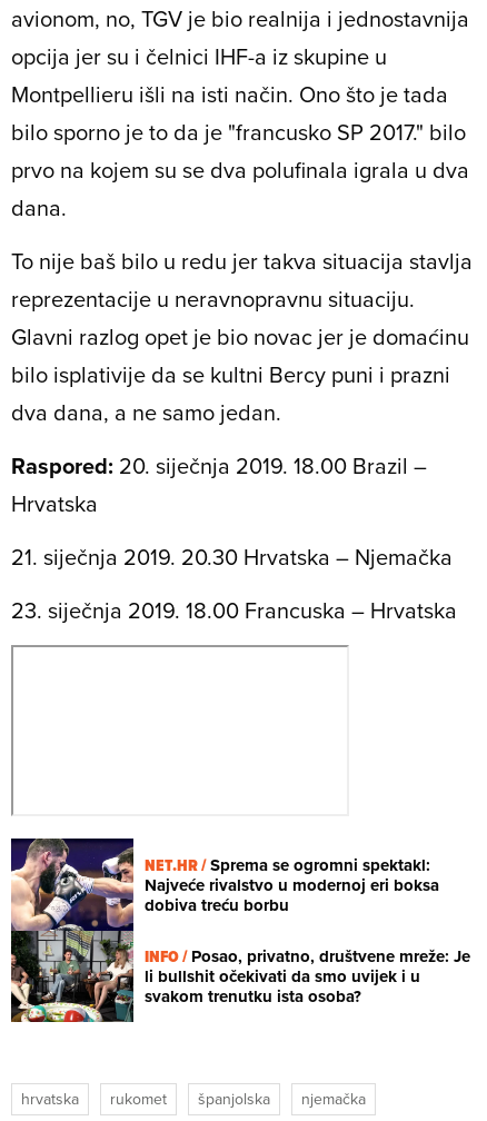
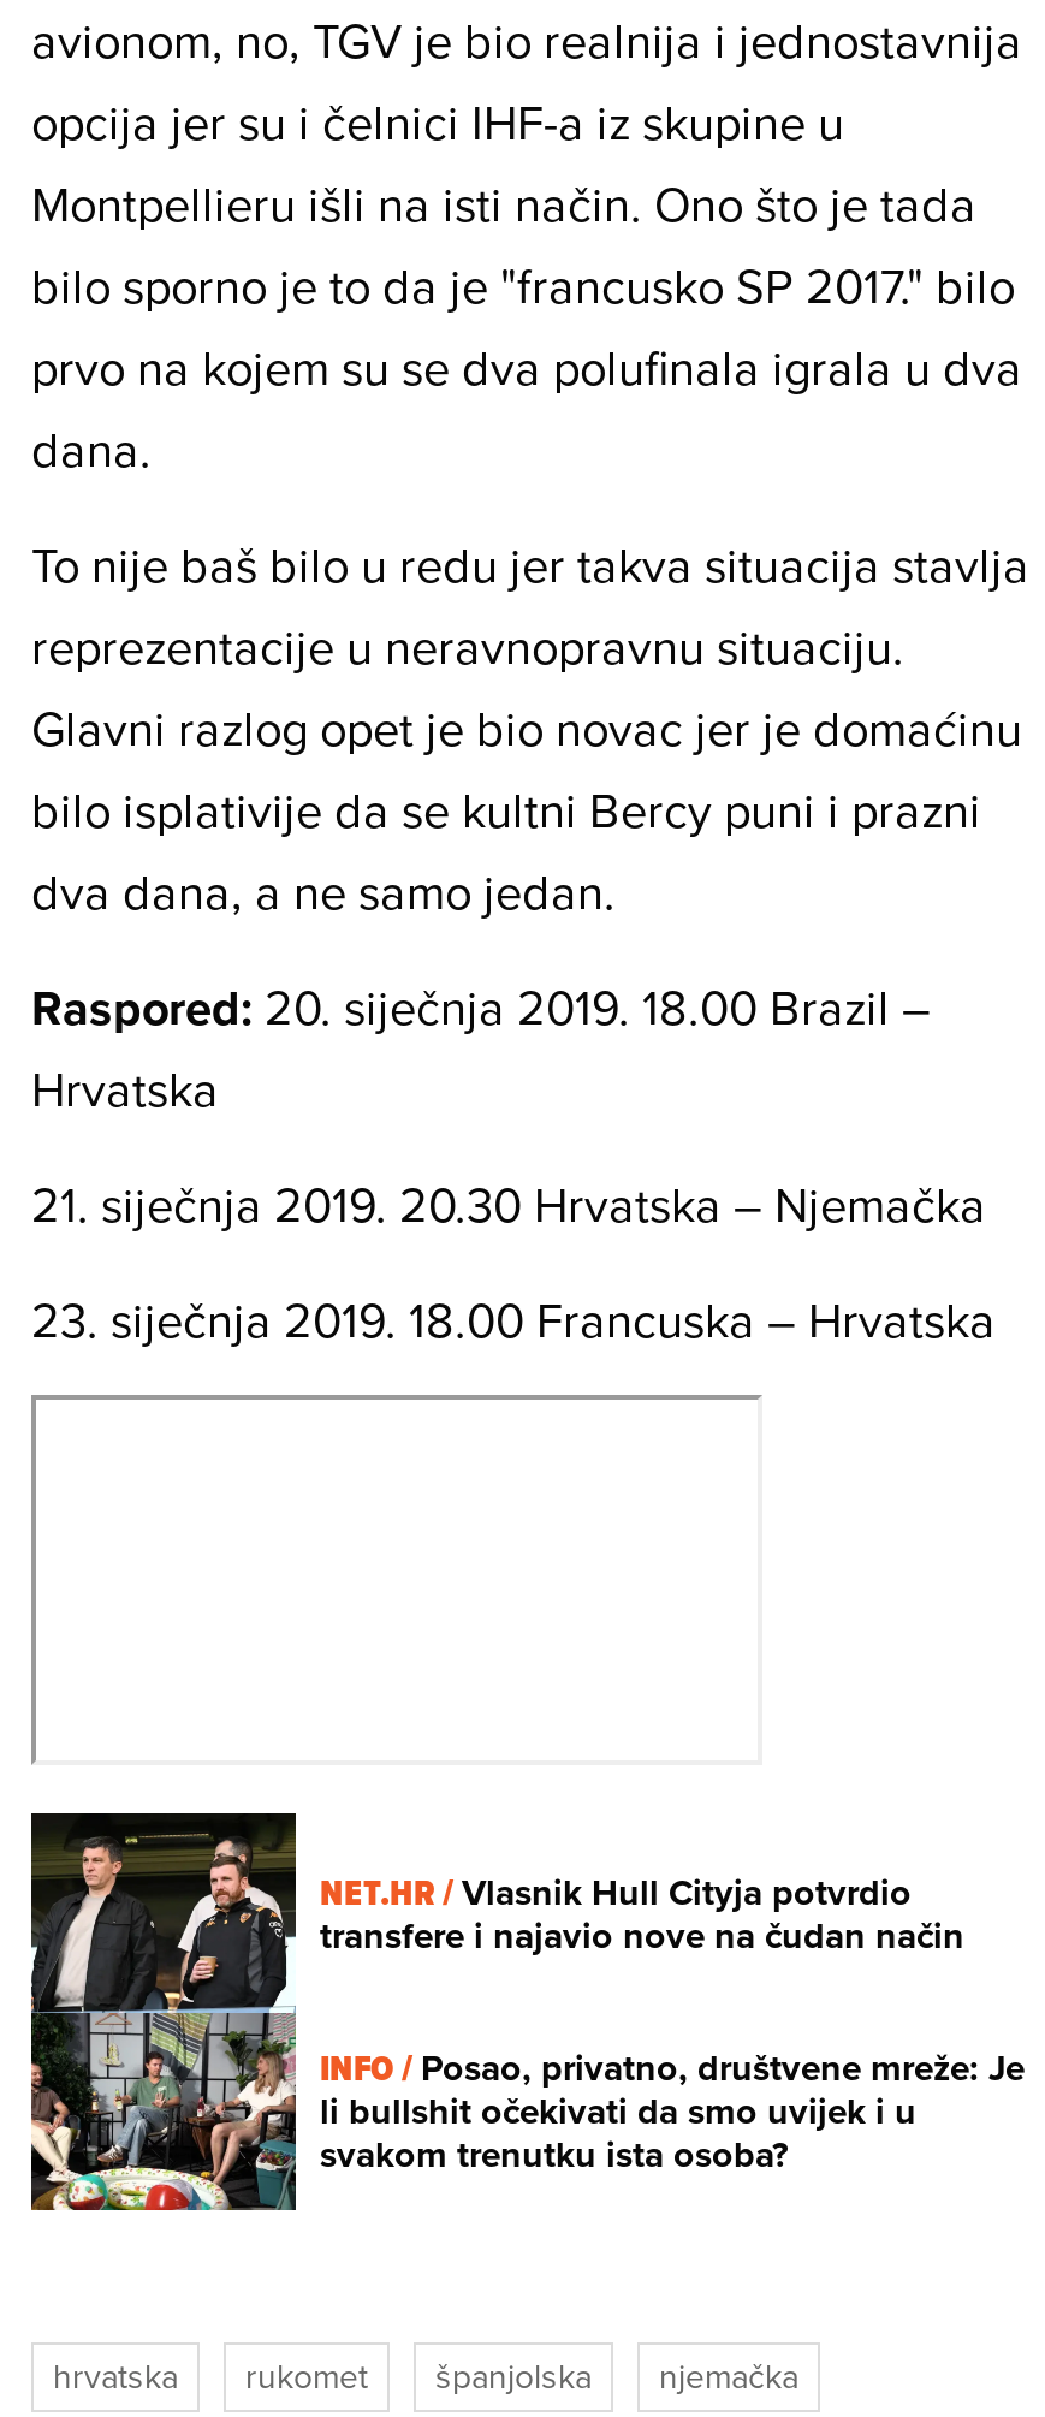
- [image]
- NET.HR / Sprema se ogromni spektakl:
- Najveće rivalstvo u modernoj eri boksa
- dobiva treću borbu
+ [image]
+ NET.HR /Vlasnik Hull Cityja potvrdio
+ transfere i najavio nove na čudan način
